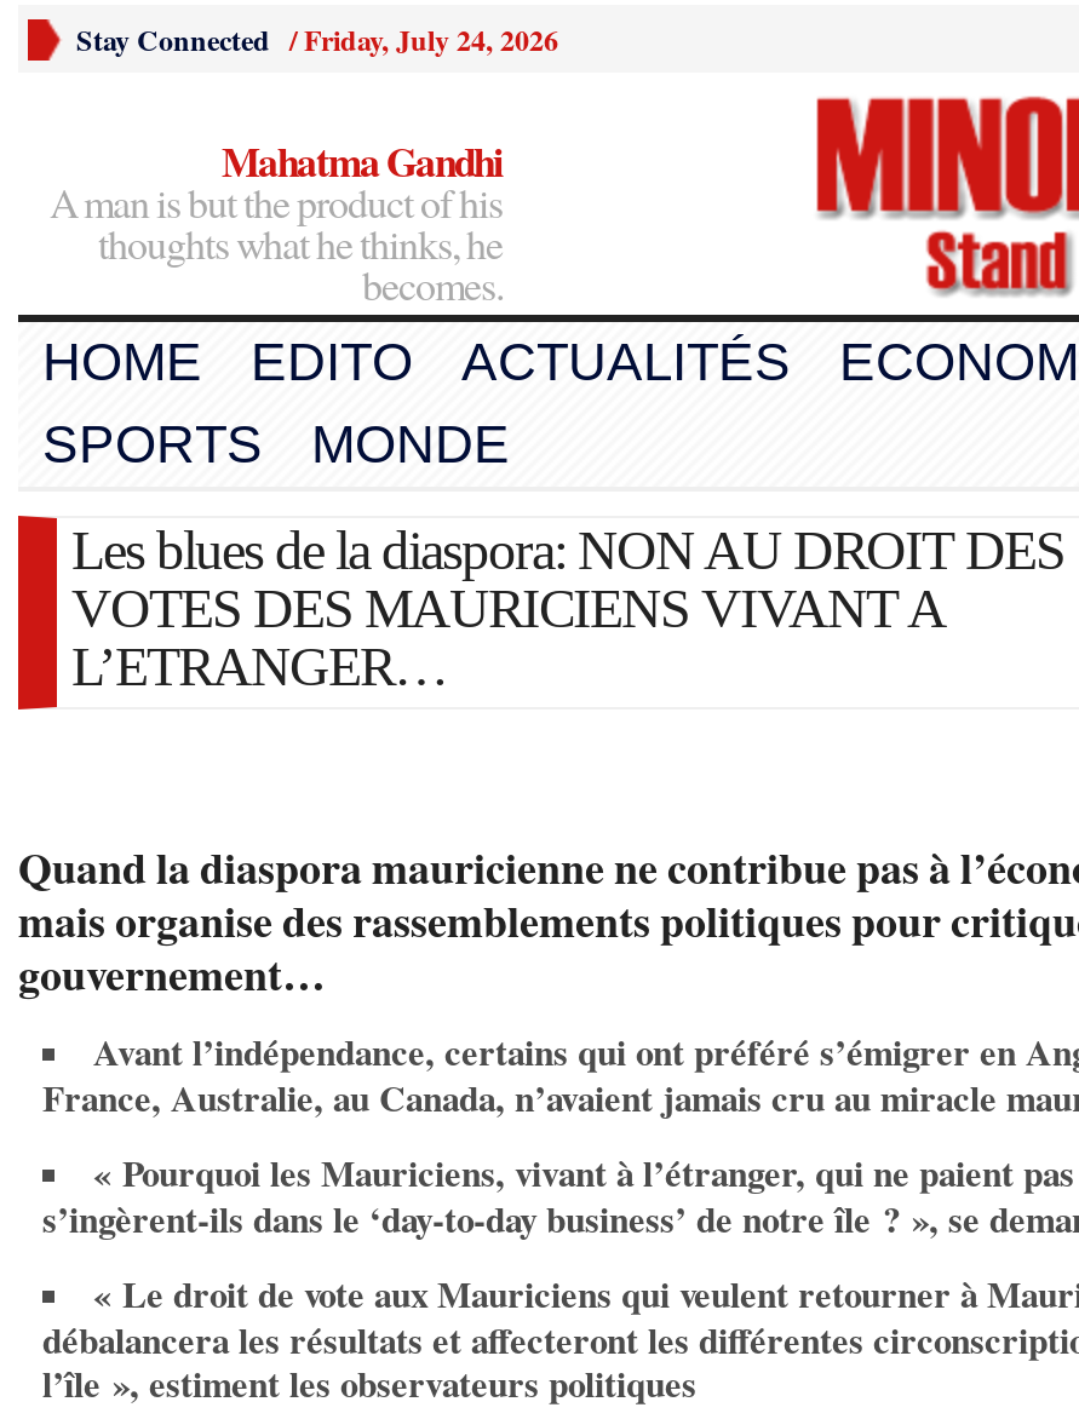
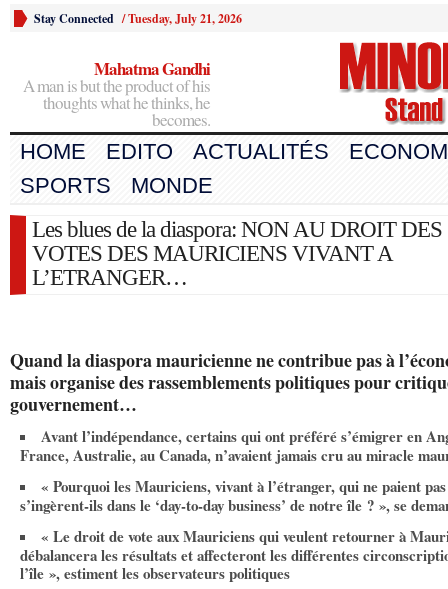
- Stay Connected / Friday, July 24, 2026
+ Stay Connected / Tuesday, July 21, 2026
